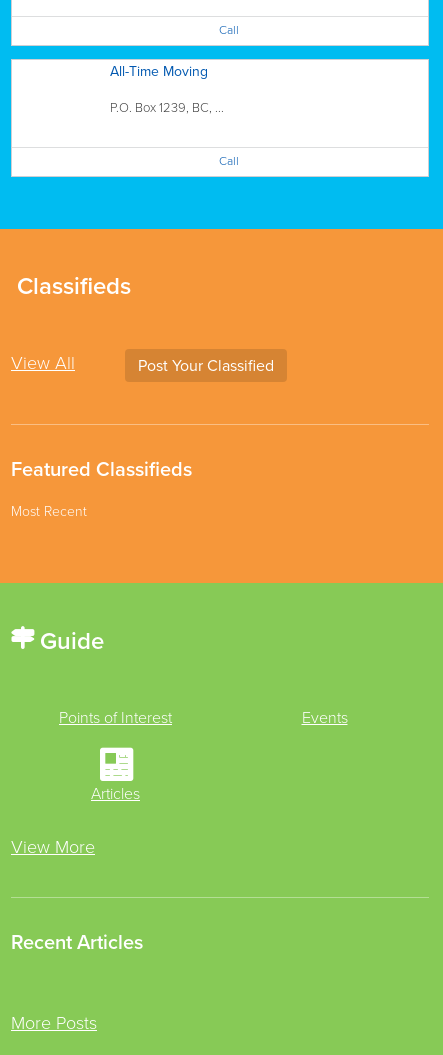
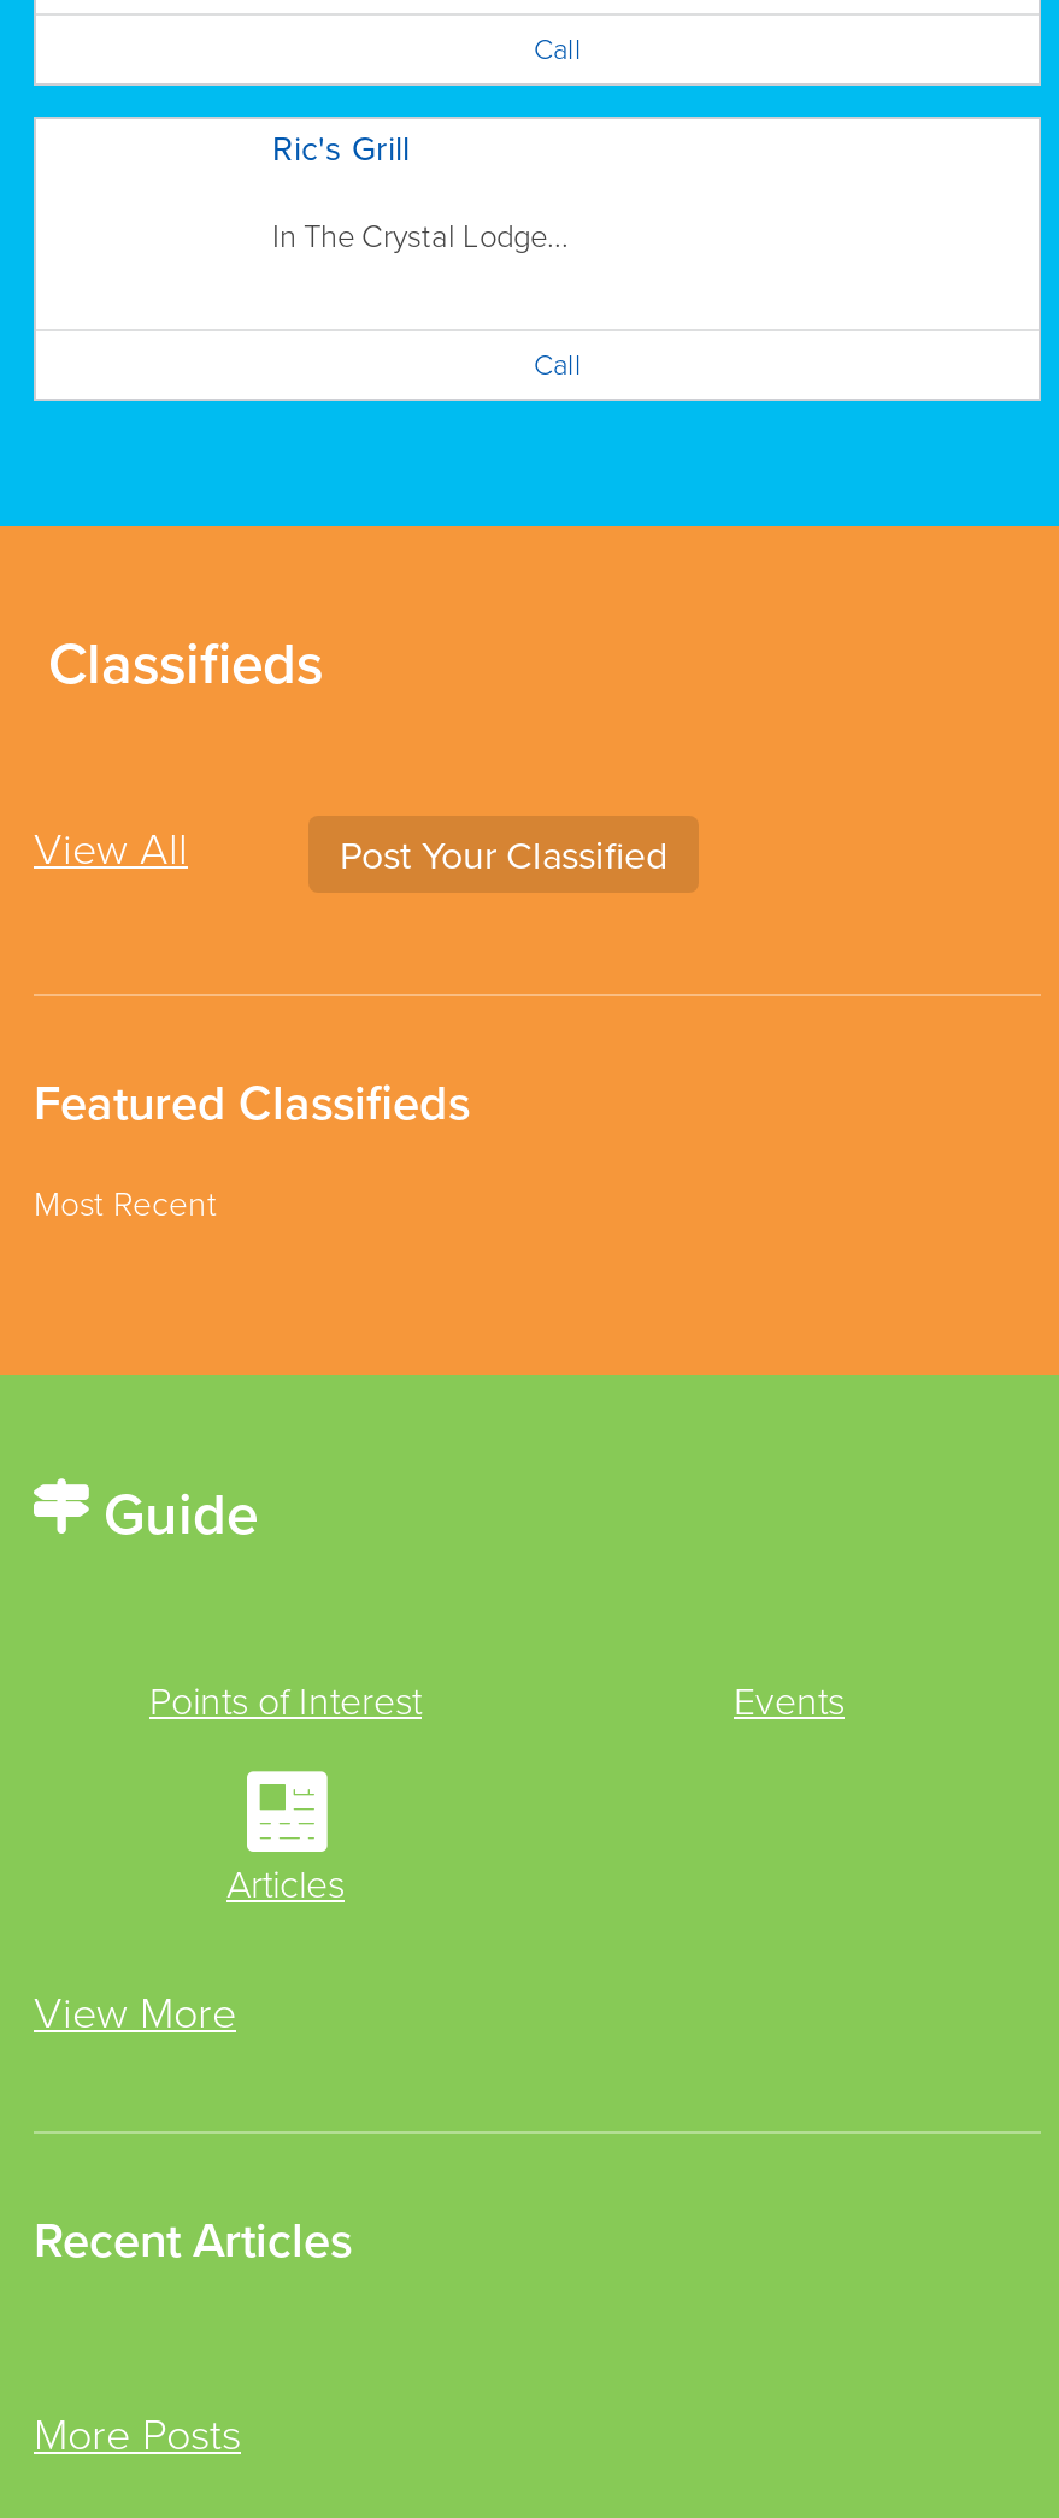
- All-Time Moving
+ Ric's Grill

- P.O. Box 1239, BC, ...
+ In The Crystal Lodge...
